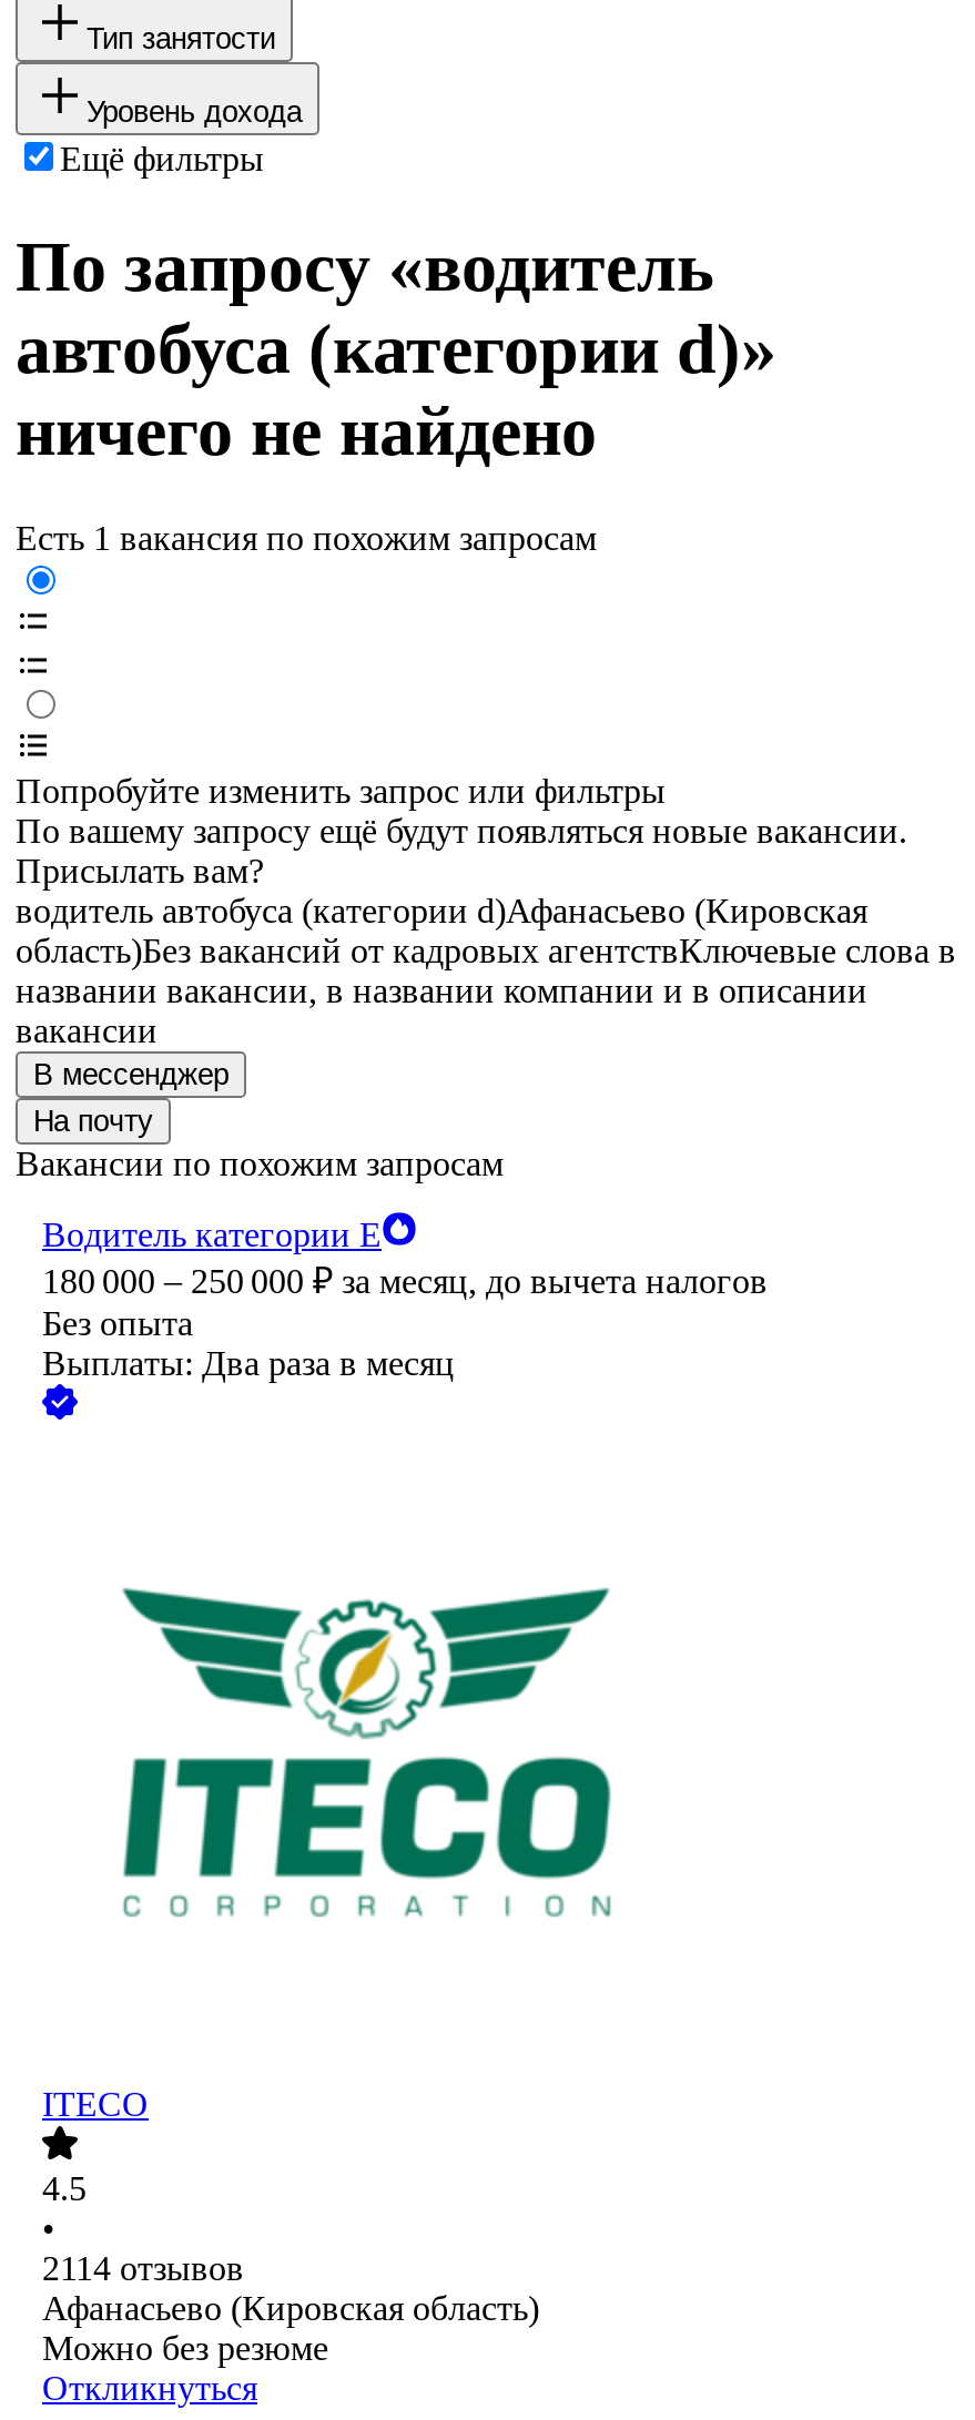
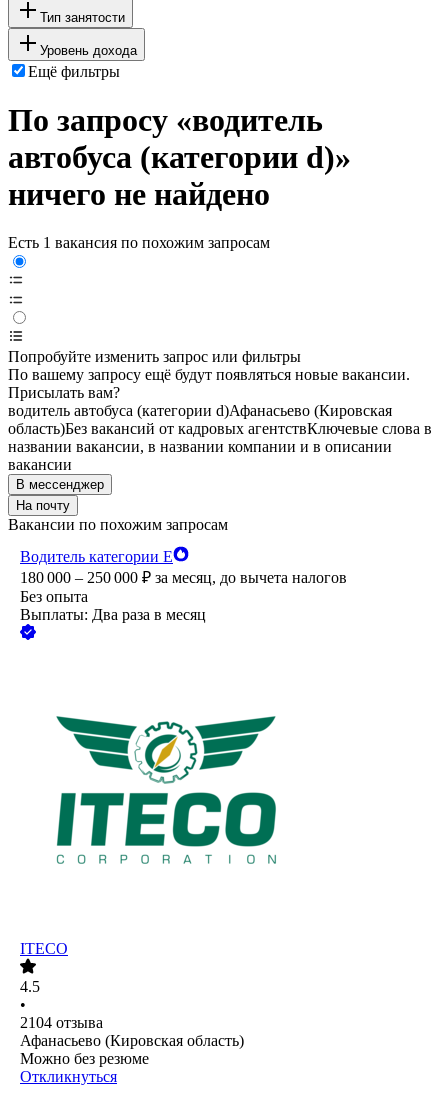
- 2114 отзывов
+ 2104 отзыва
